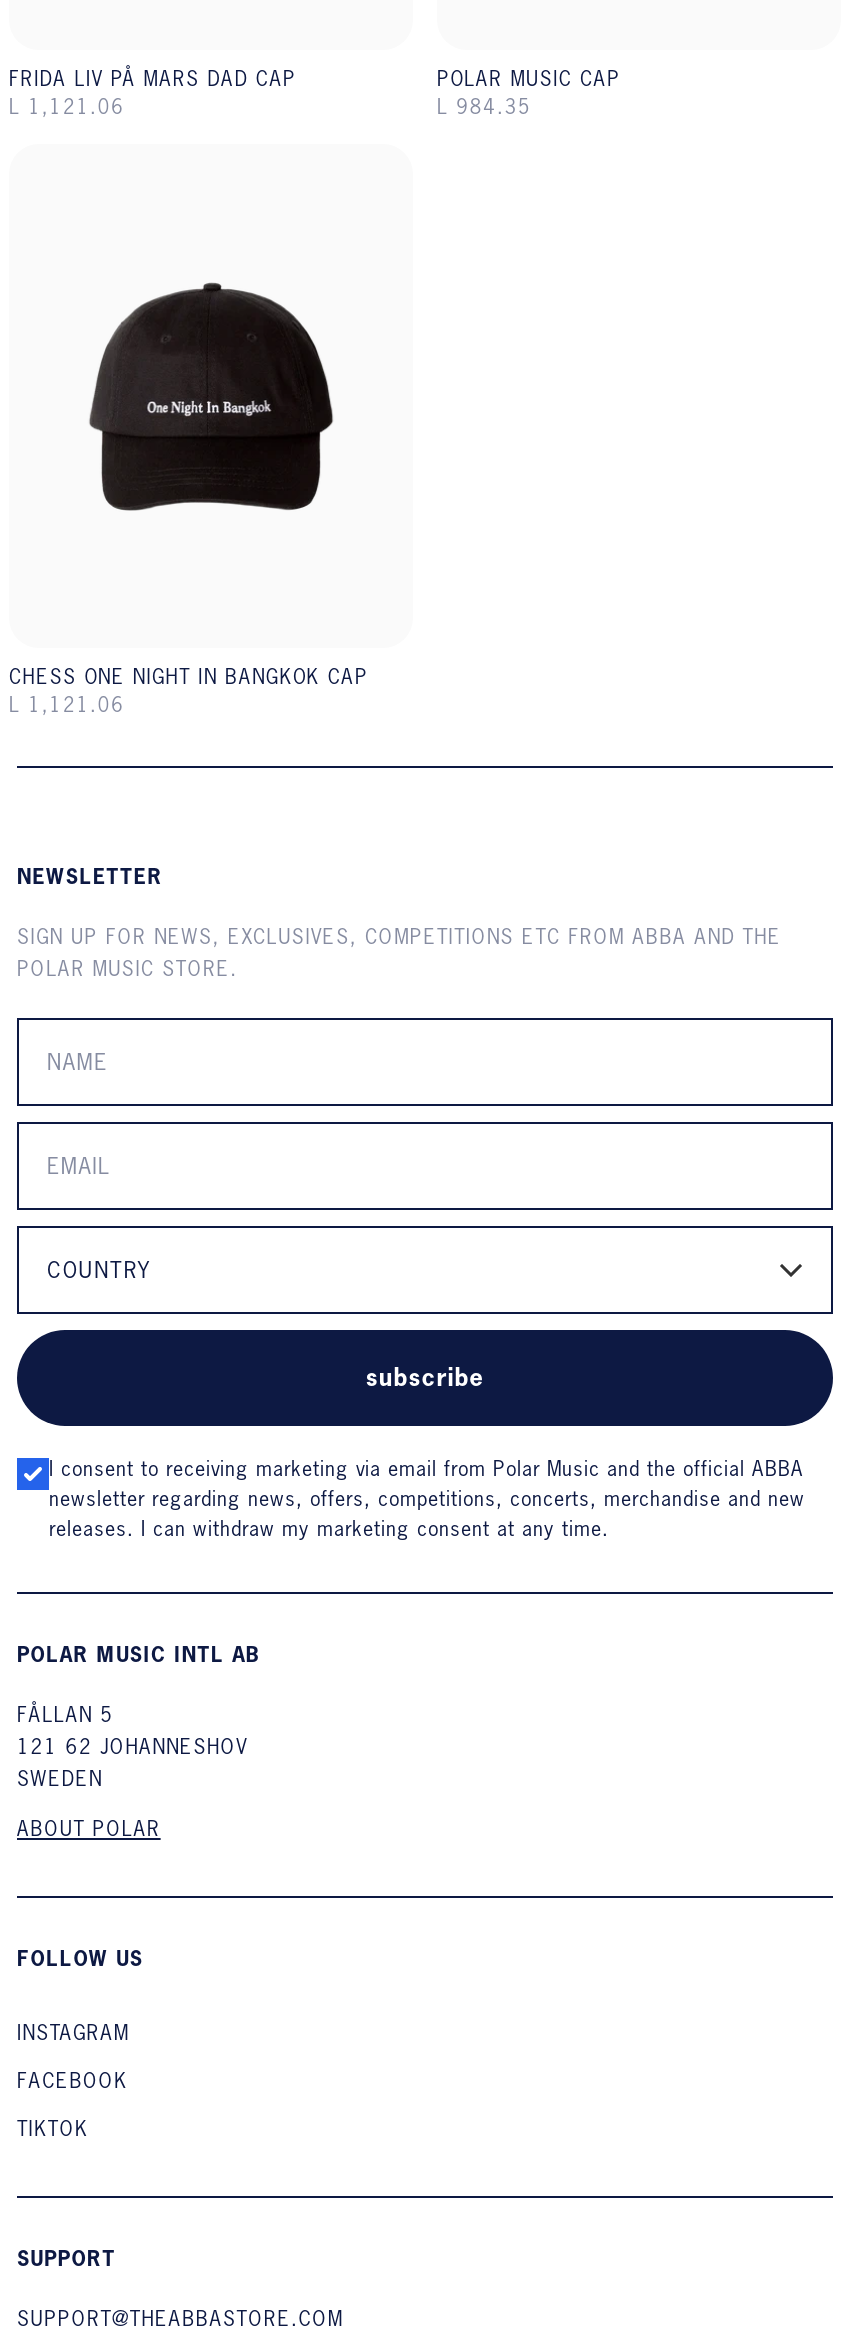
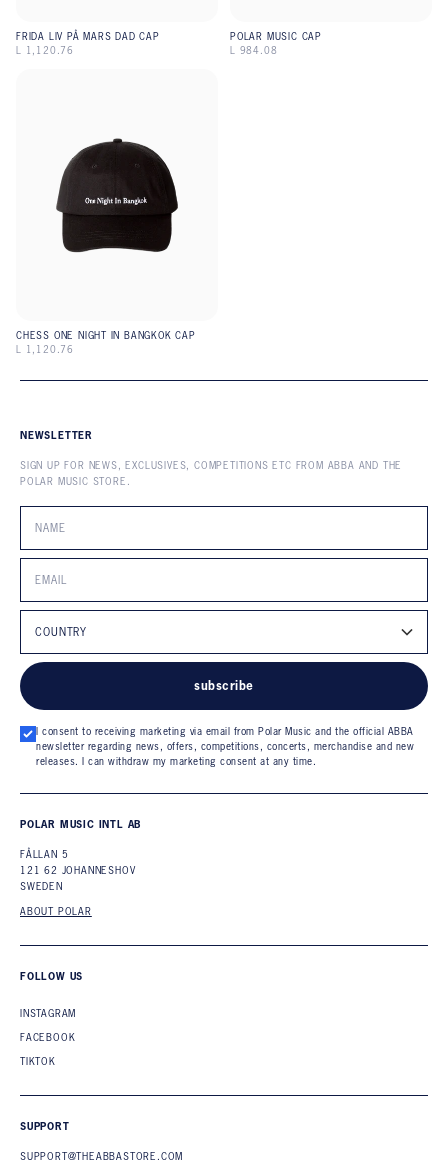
- L 1,121.06
+ L 1,120.76

- L 984.35
+ L 984.08

- L 1,121.06
+ L 1,120.76
